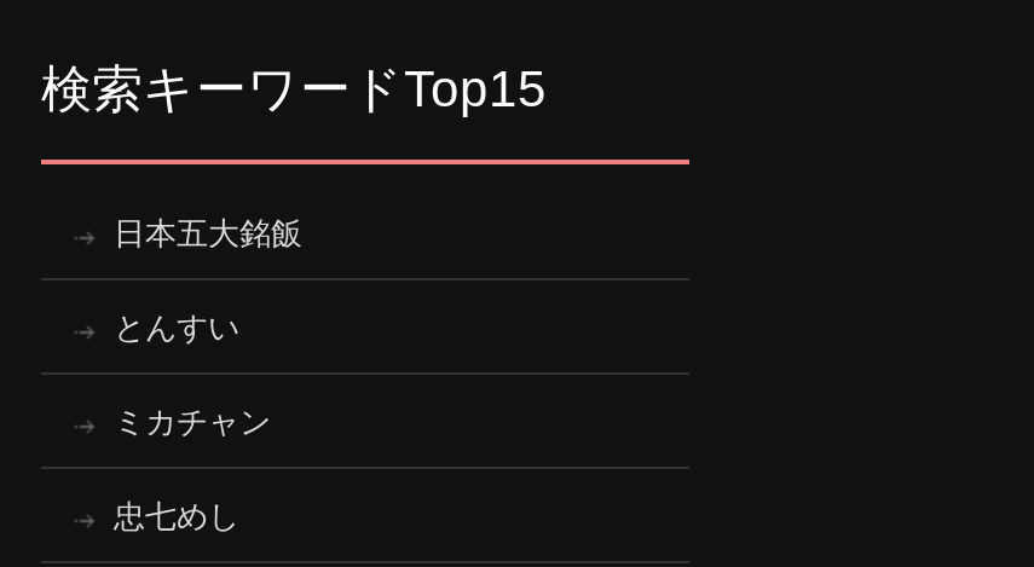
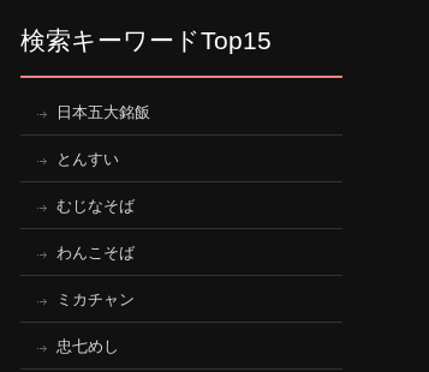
+ むじなそば
+ わんこそば
